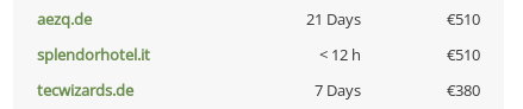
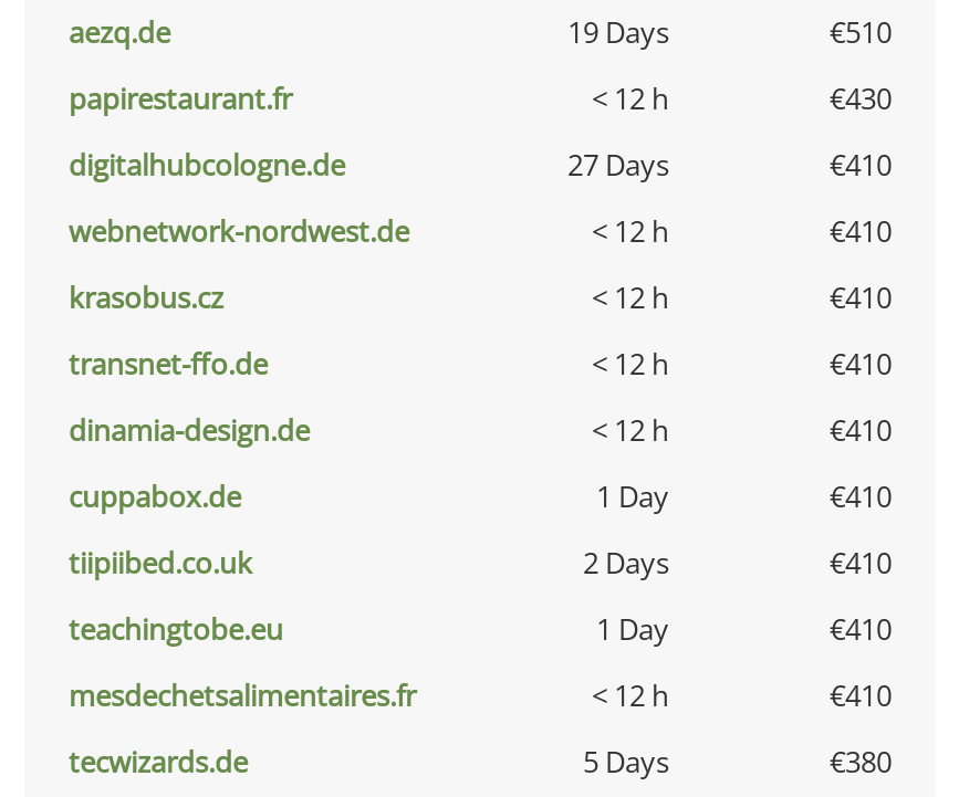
- 21 Days
+ 19 Days

- splendorhotel.it
+ papirestaurant.fr

- €510
+ €430
+ digitalhubcologne.de
+ 27 Days
+ €410
+ webnetwork-nordwest.de
+ < 12 h
+ €410
+ krasobus.cz
+ < 12 h
+ €410
+ transnet-ffo.de
+ < 12 h
+ €410
+ dinamia-design.de
+ < 12 h
+ €410
+ cuppabox.de
+ 1 Day
+ €410
+ tiipiibed.co.uk
+ 2 Days
+ €410
+ teachingtobe.eu
+ 1 Day
+ €410
+ mesdechetsalimentaires.fr
+ < 12 h
+ €410

- 7 Days
+ 5 Days
